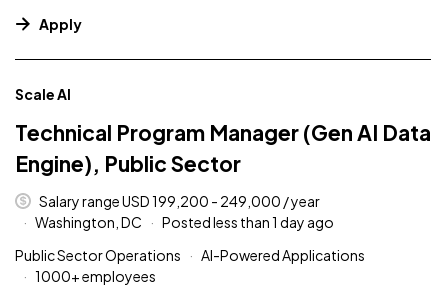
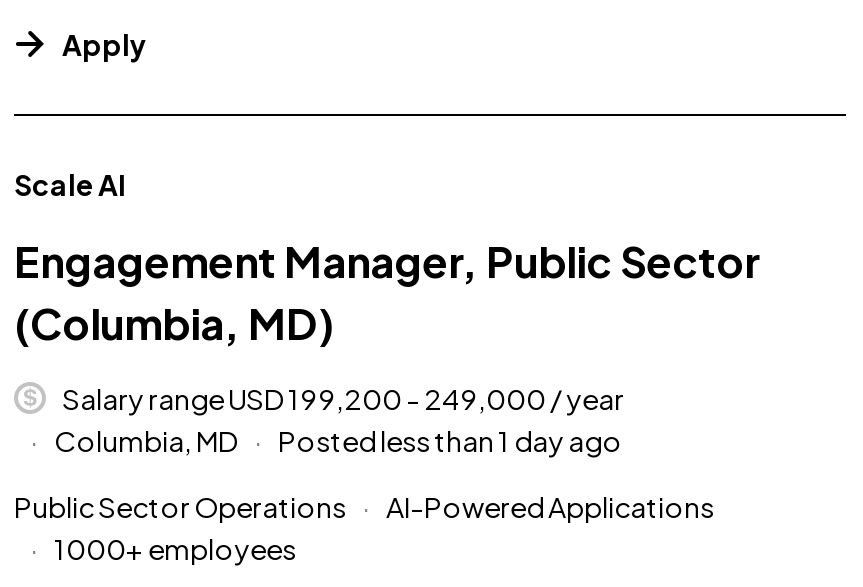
- Technical Program Manager (Gen AI Data
- Engine), Public Sector
+ Engagement Manager, Public Sector
+ (Columbia, MD)

- Washington, DC
+ Columbia, MD
